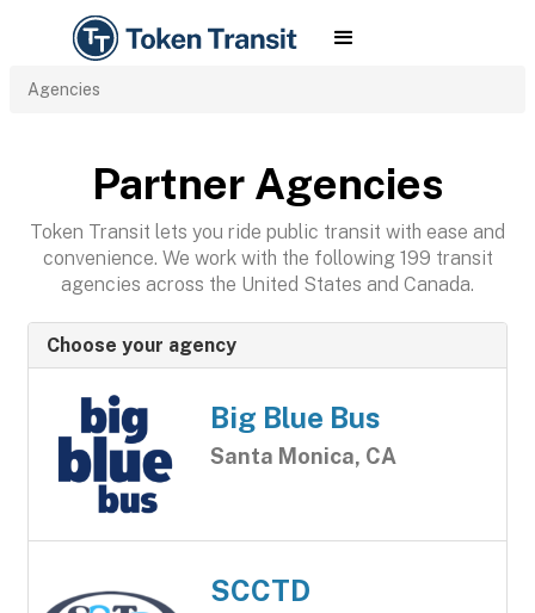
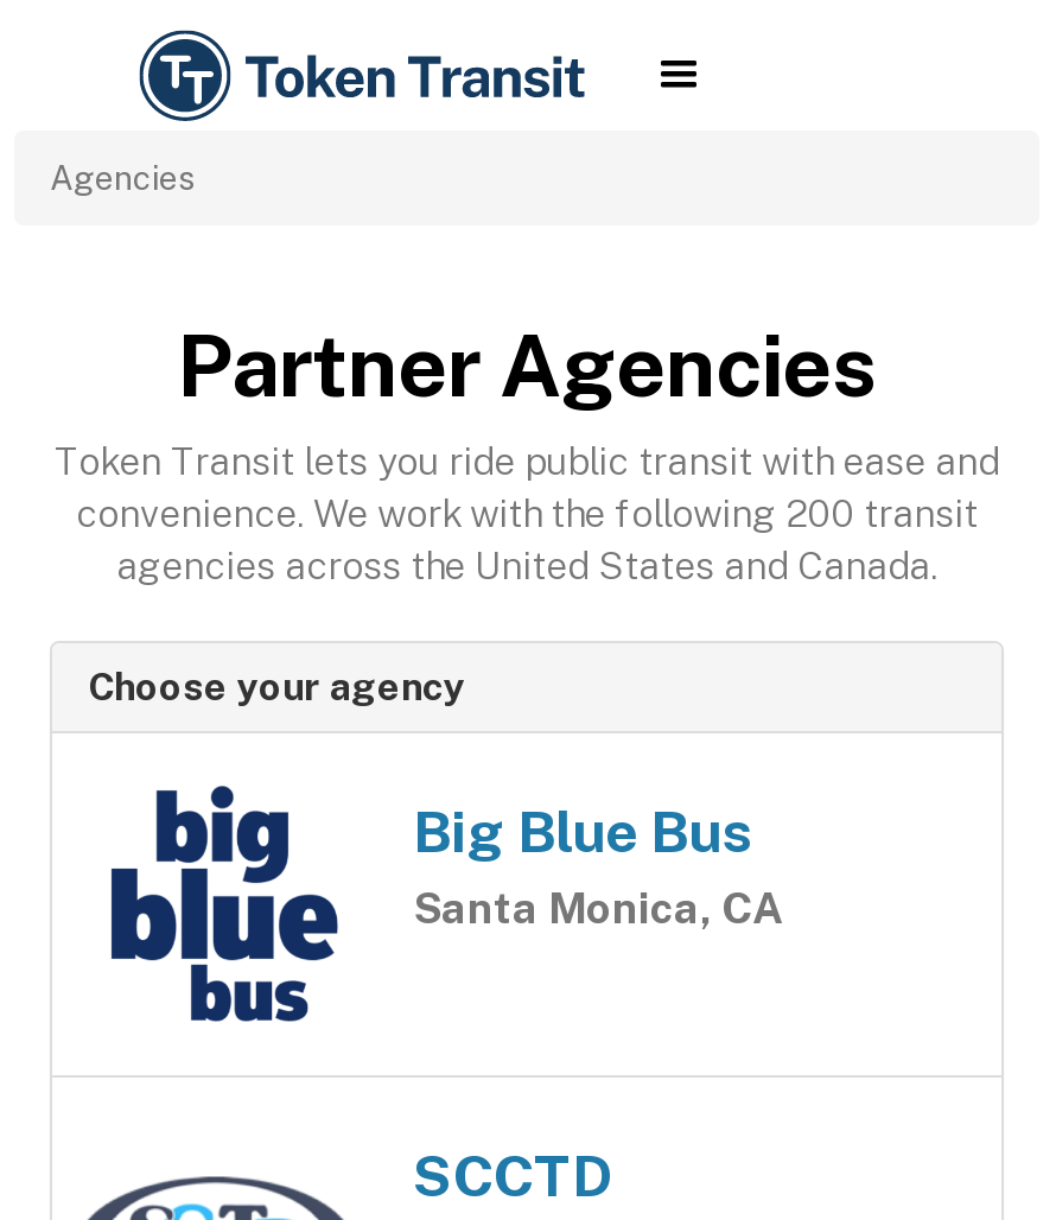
- convenience. We work with the following 199 transit
+ convenience. We work with the following 200 transit
